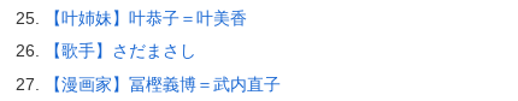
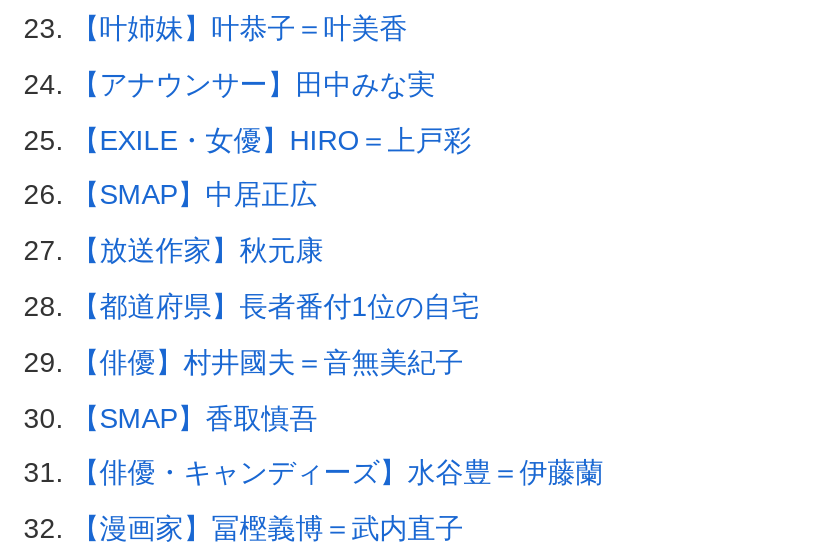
- 【歌手】さだまさし
+ 【アナウンサー】田中みな実
+ 【EXILE・女優】HIRO＝上戸彩
+ 【SMAP】中居正広
+ 【放送作家】秋元康
+ 【都道府県】長者番付1位の自宅
+ 【俳優】村井國夫＝音無美紀子
+ 【SMAP】香取慎吾
+ 【俳優・キャンディーズ】水谷豊＝伊藤蘭
